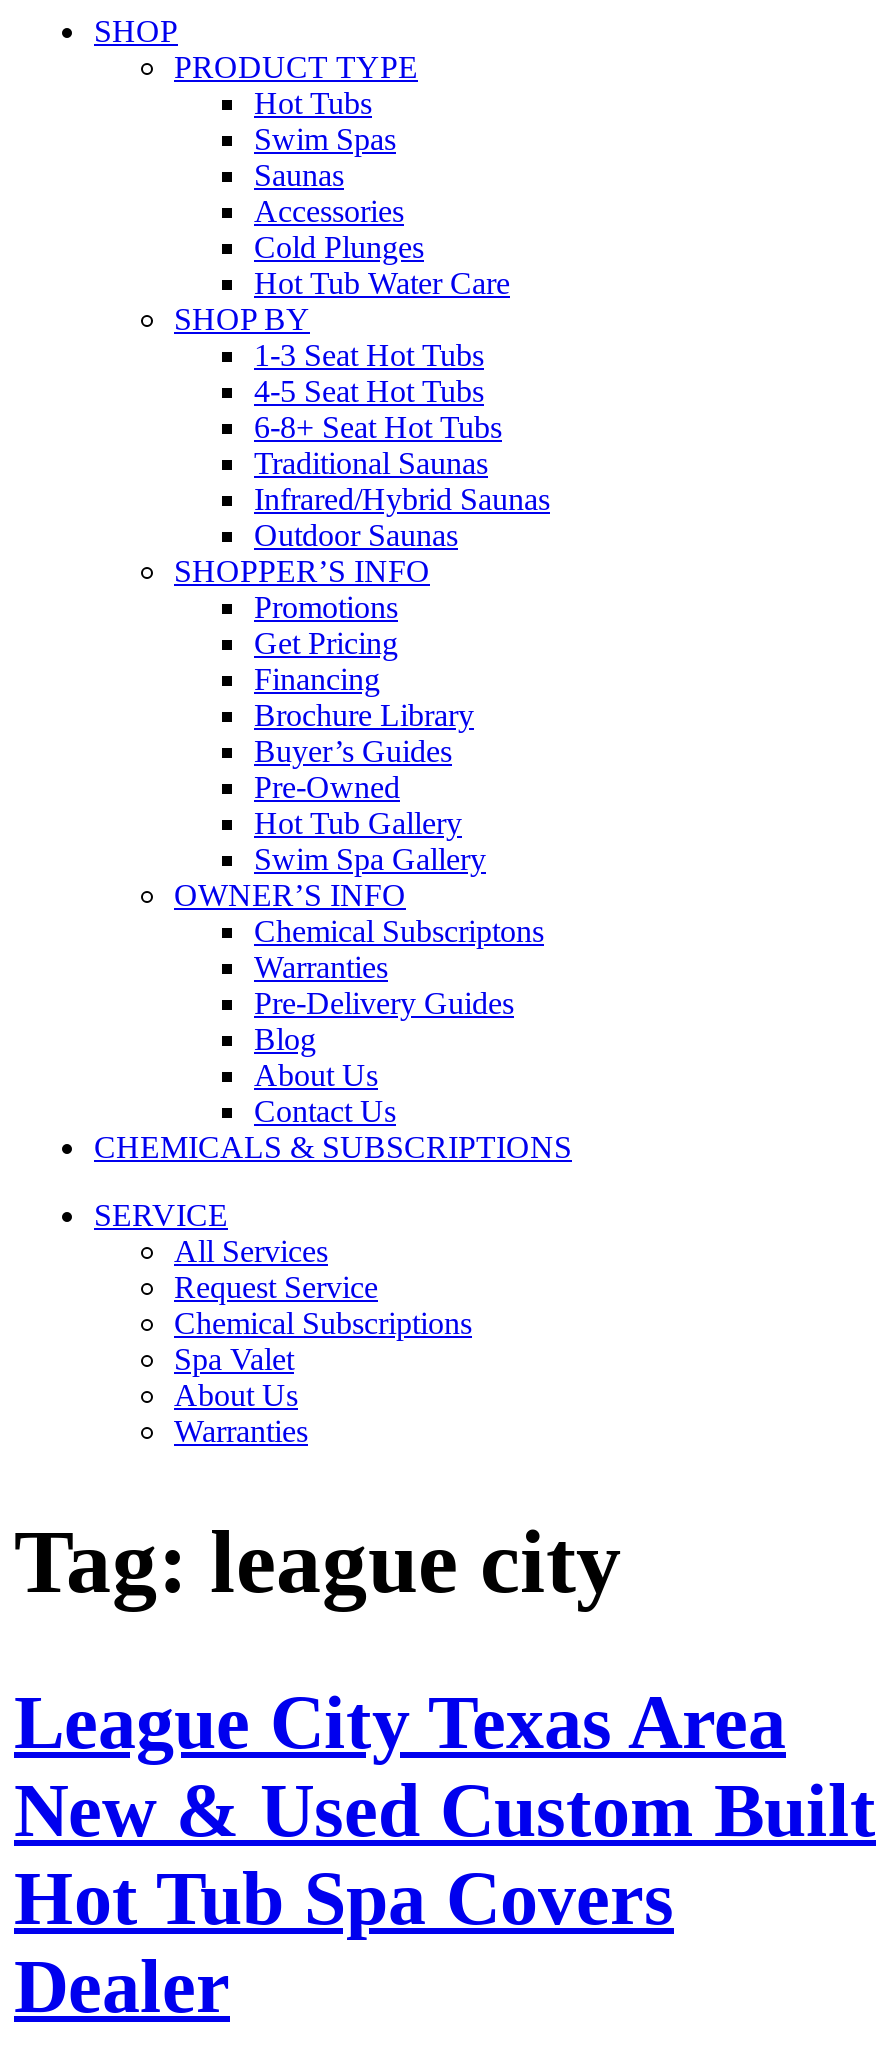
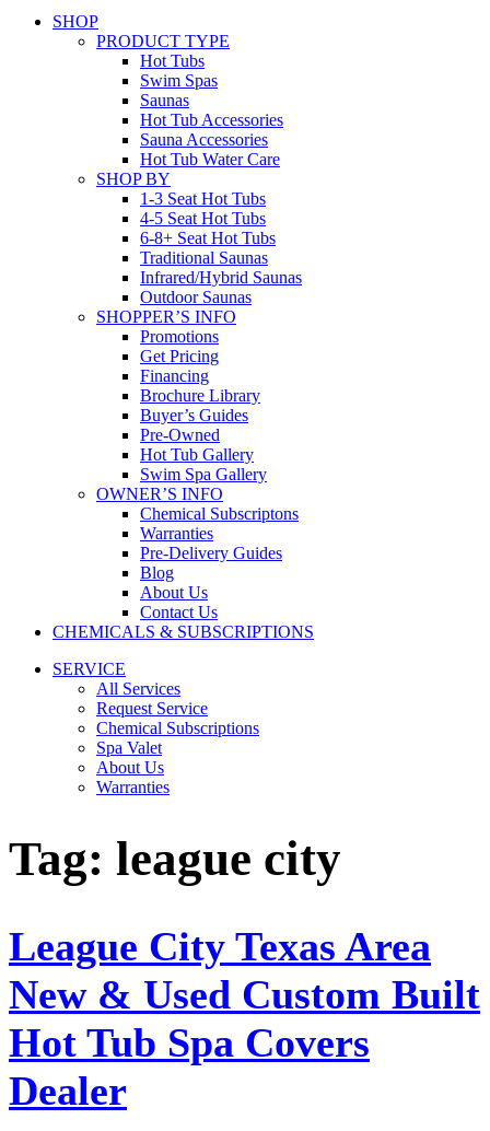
- Accessories
- Cold Plunges
+ Hot Tub Accessories
+ Sauna Accessories
